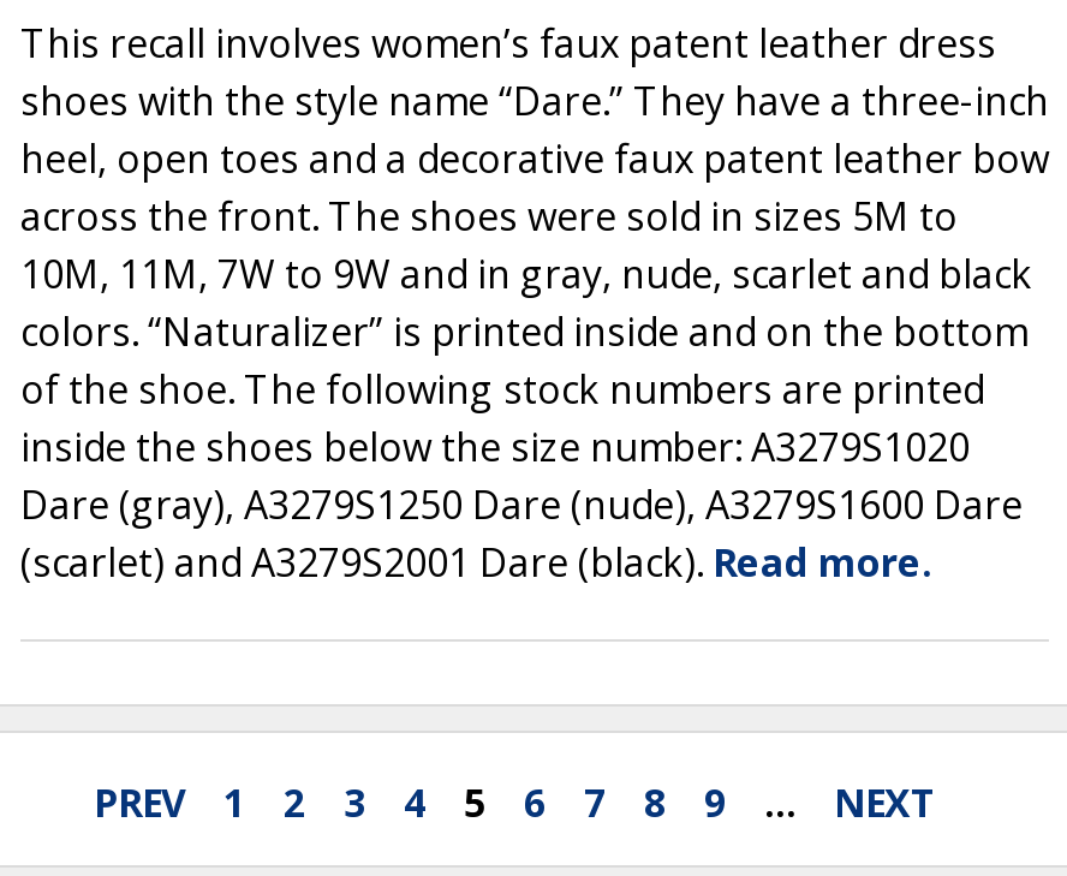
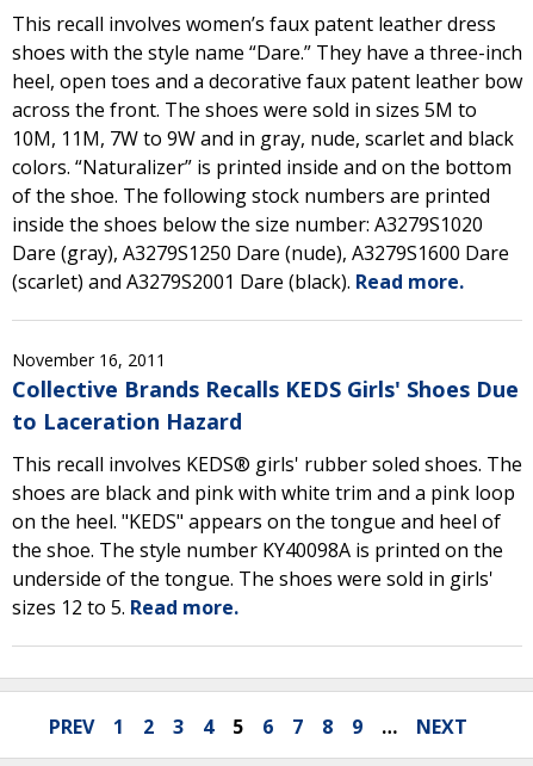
+ November 16, 2011
+ Collective Brands Recalls KEDS Girls' Shoes Due
+ to Laceration Hazard
+ This recall involves KEDS® girls' rubber soled shoes. The
+ shoes are black and pink with white trim and a pink loop
+ on the heel. "KEDS" appears on the tongue and heel of
+ the shoe. The style number KY40098A is printed on the
+ underside of the tongue. The shoes were sold in girls'
+ sizes 12 to 5. Read more.
